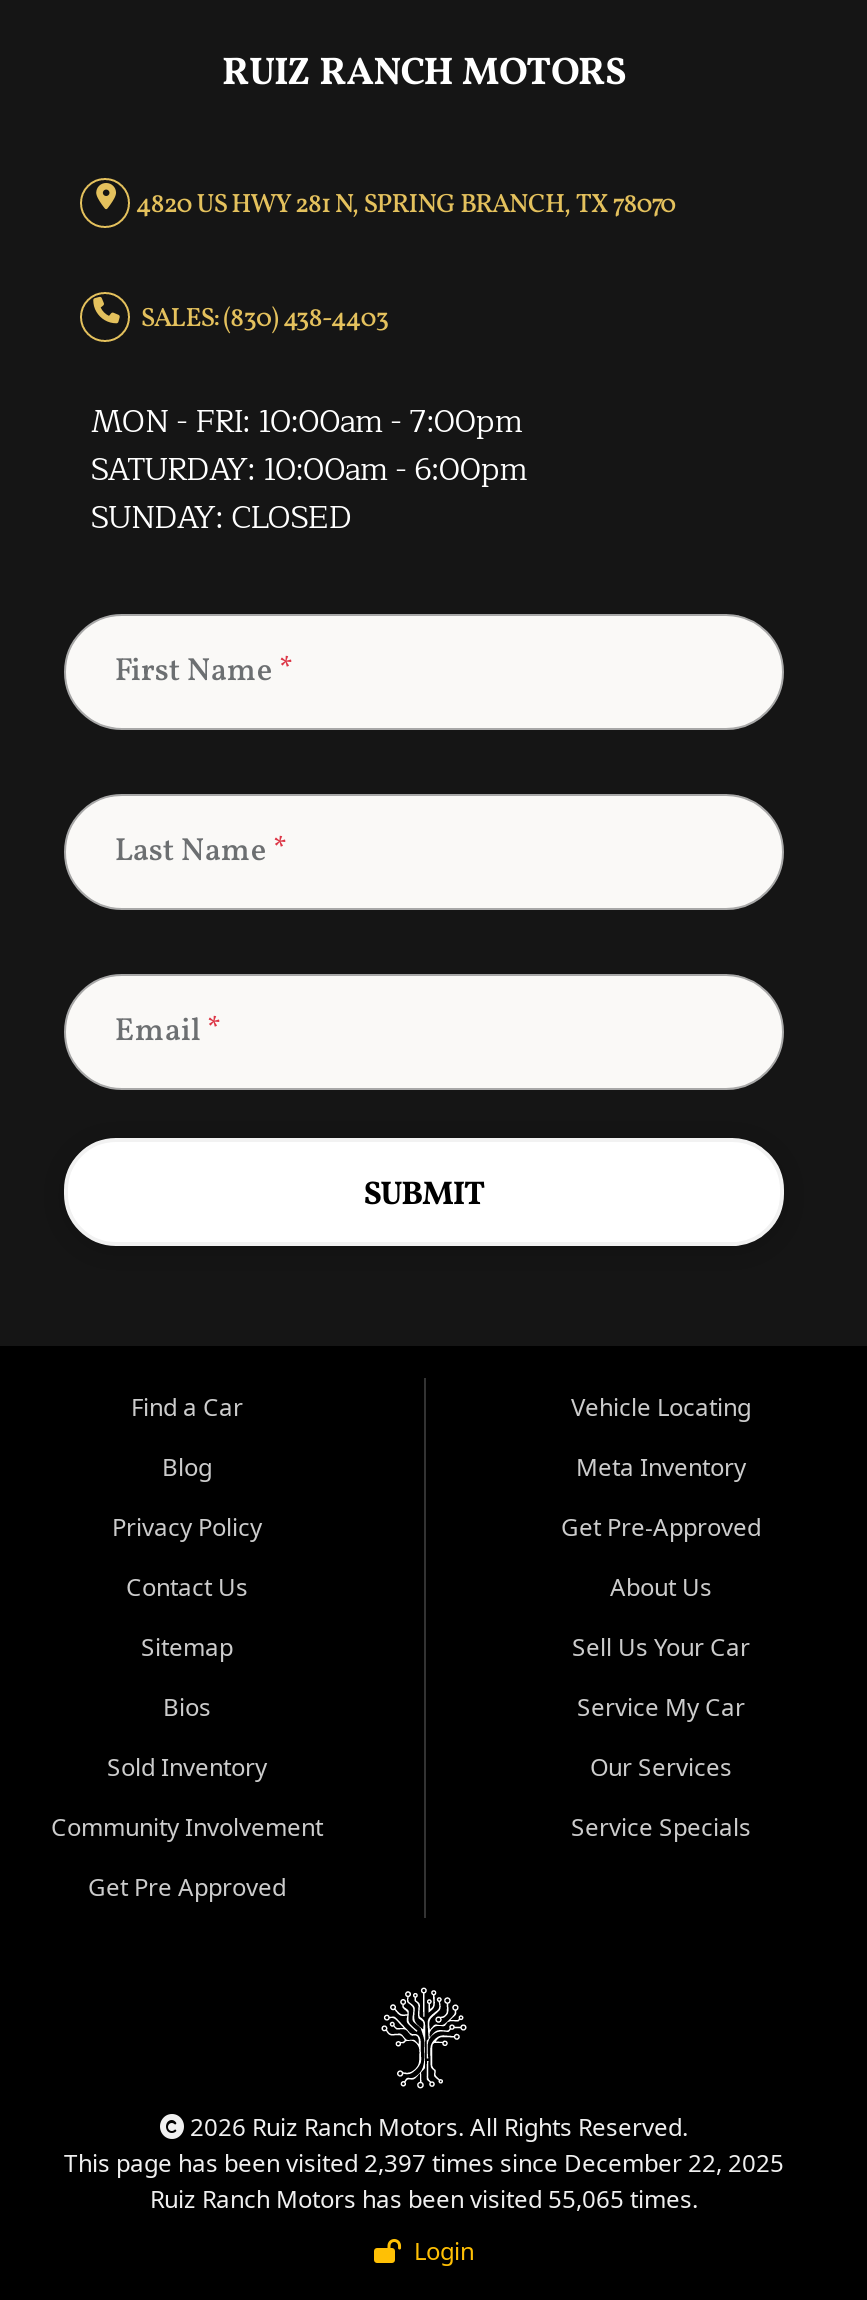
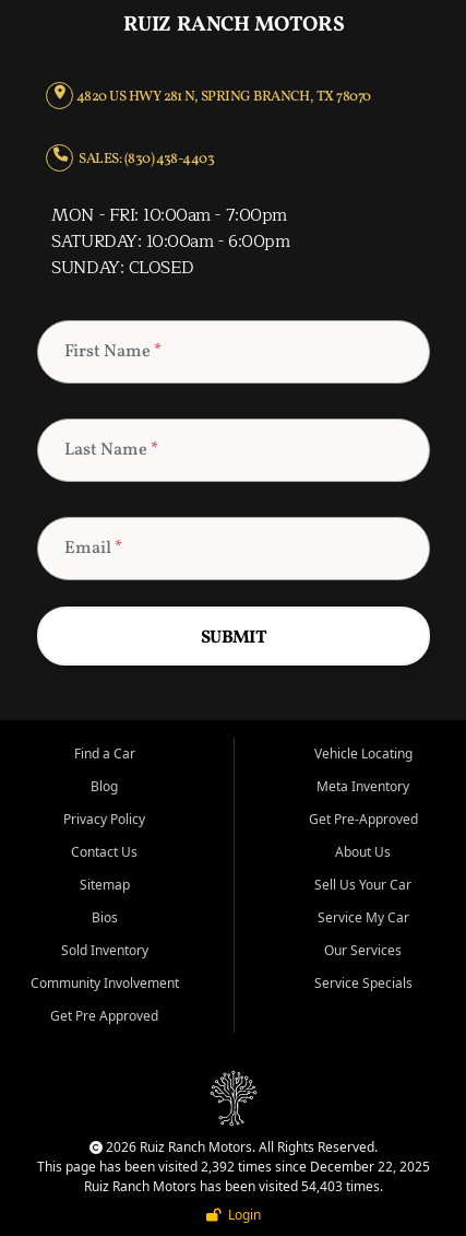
- This page has been visited 2,397 times since December 22, 2025
+ This page has been visited 2,392 times since December 22, 2025

- Ruiz Ranch Motors has been visited 55,065 times.
+ Ruiz Ranch Motors has been visited 54,403 times.
